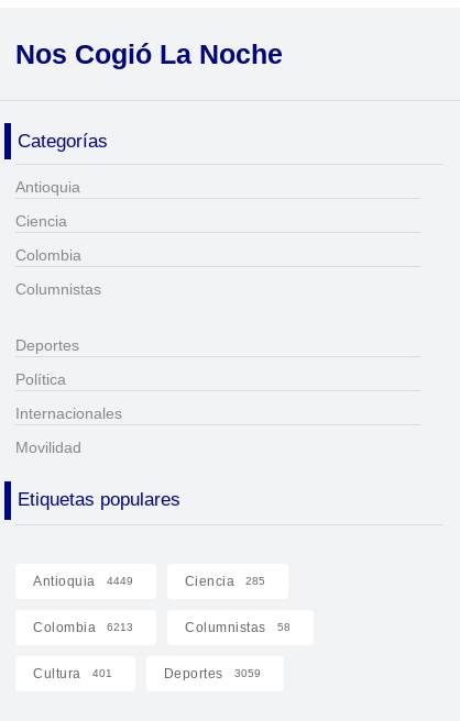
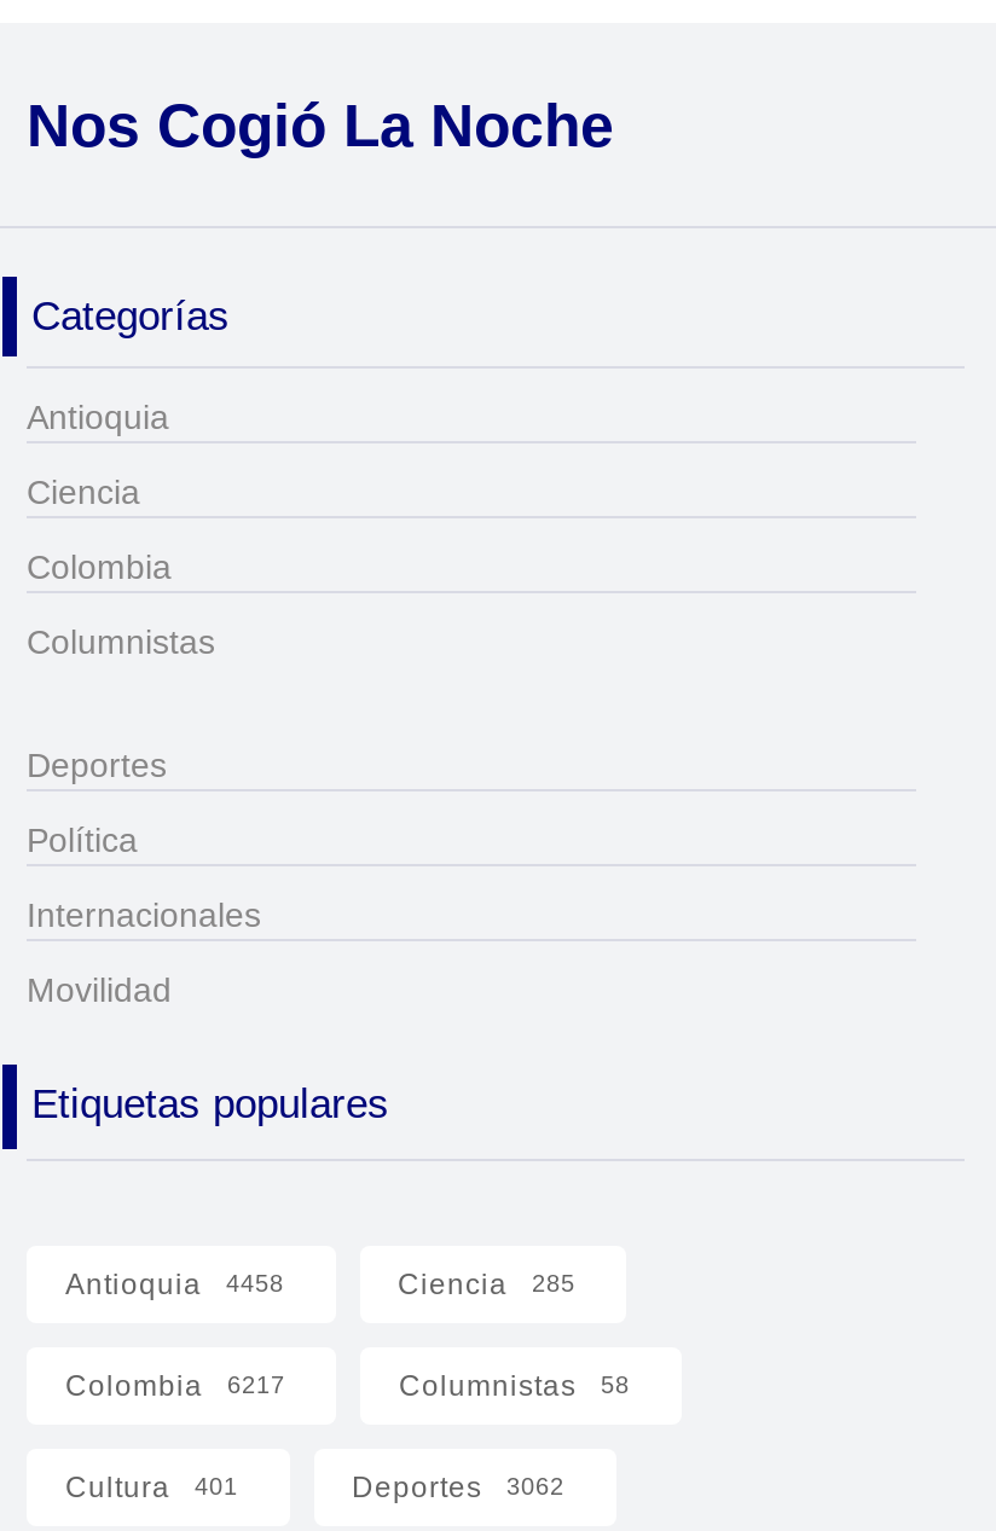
- Antioquia 4449
+ Antioquia 4458

- Colombia 6213
+ Colombia 6217

- Deportes 3059
+ Deportes 3062
